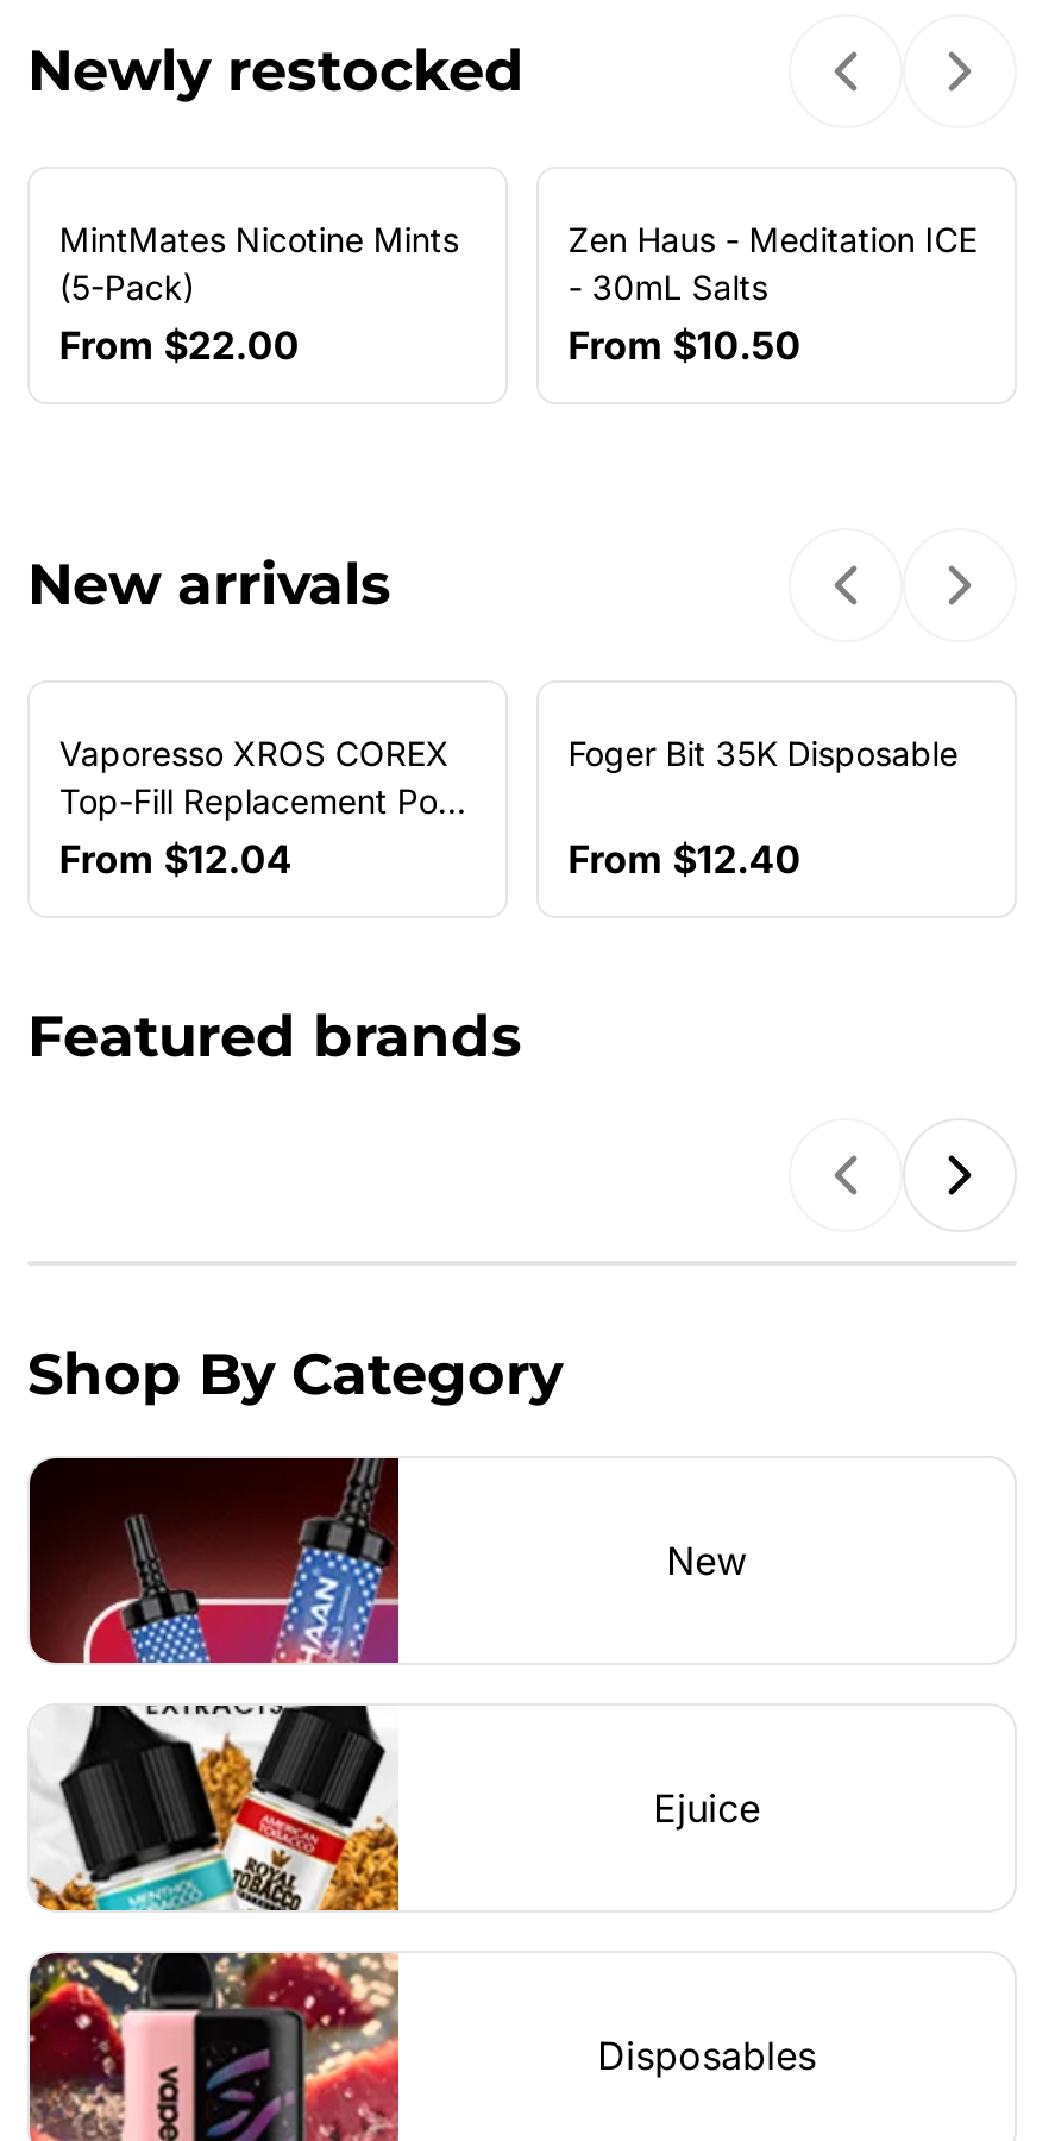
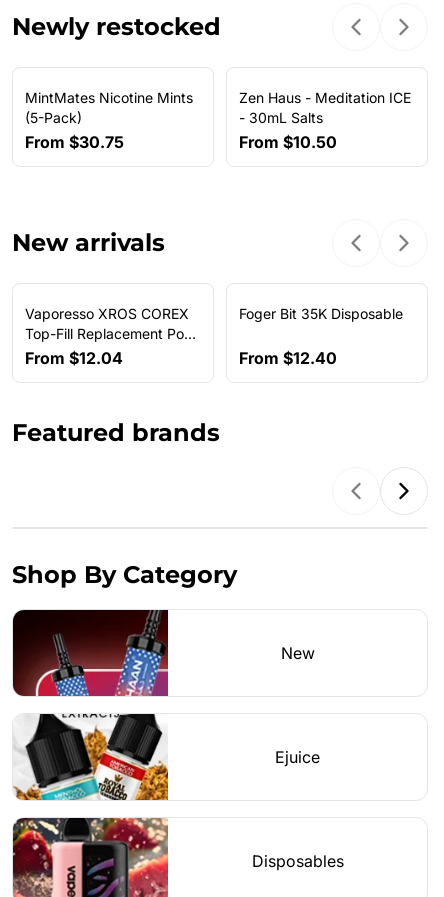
- From $22.00
+ From $30.75
